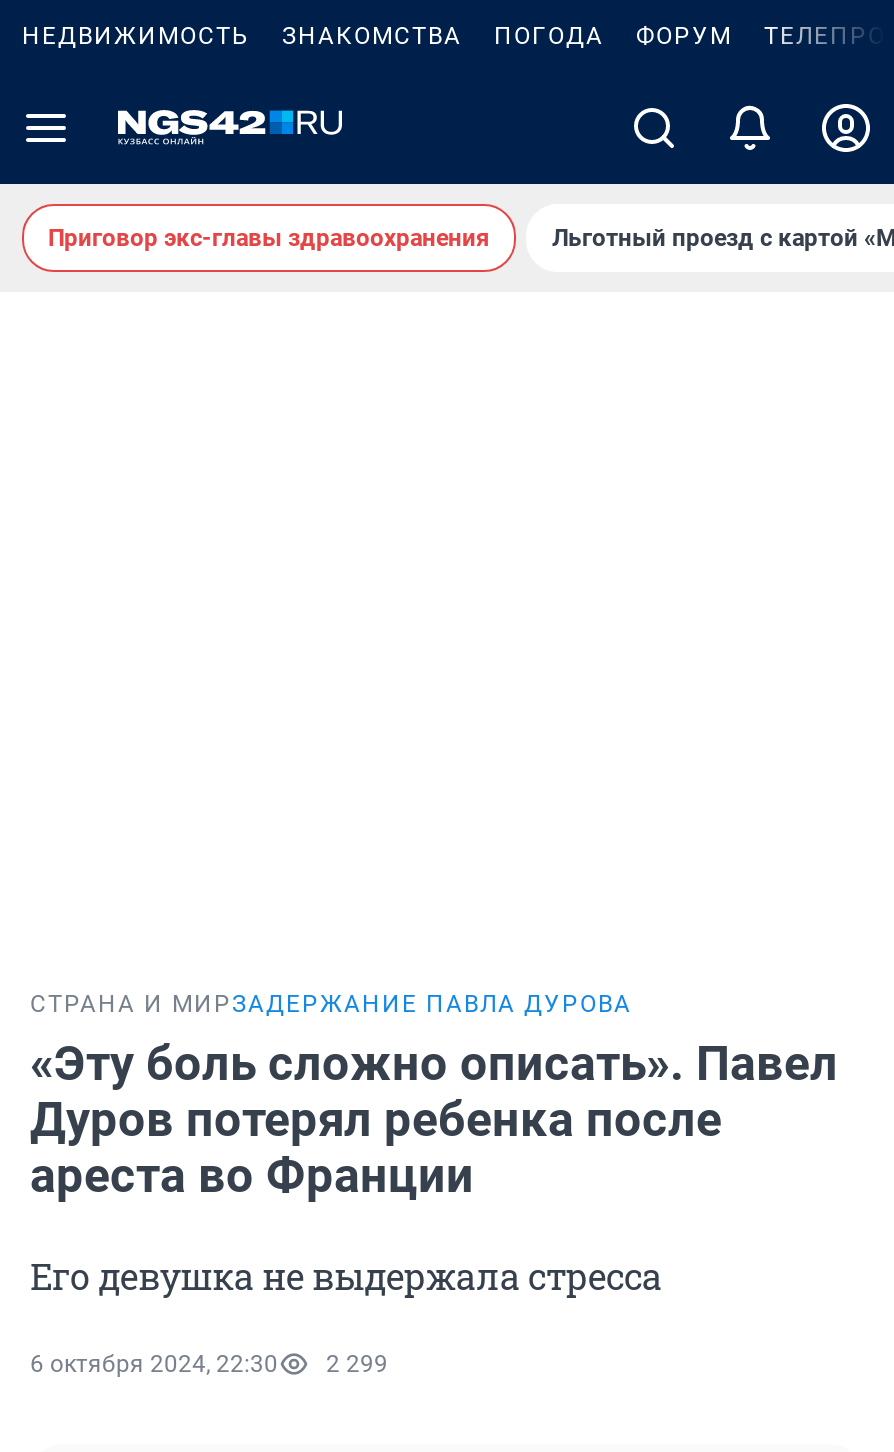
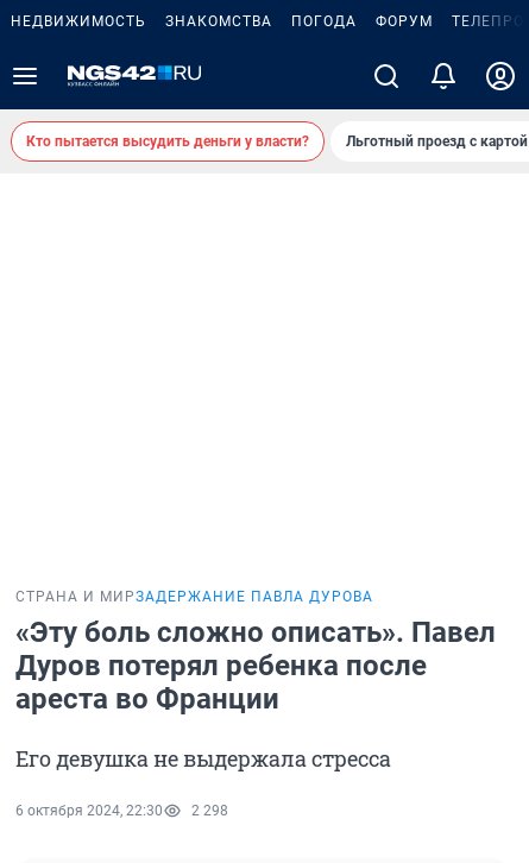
- Приговор экс-главы здравоохранения
+ Кто пытается высудить деньги у власти?

- 6 октября 2024, 22:30 2 299
+ 6 октября 2024, 22:30 2 298
